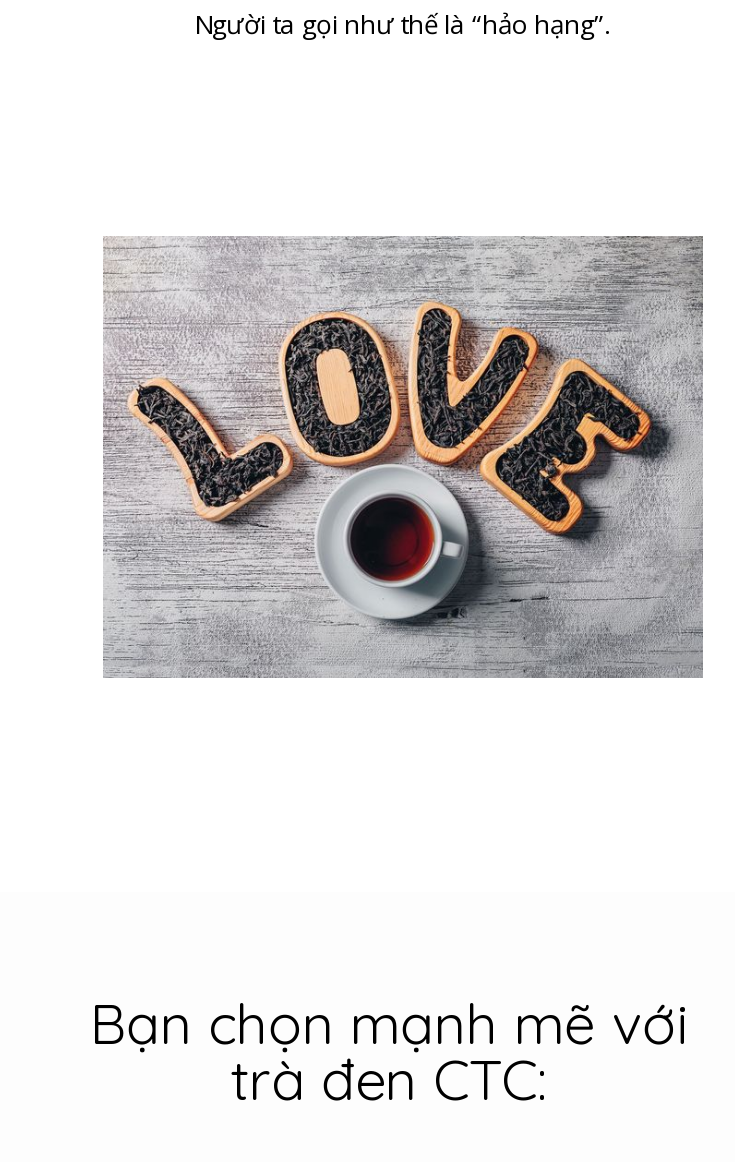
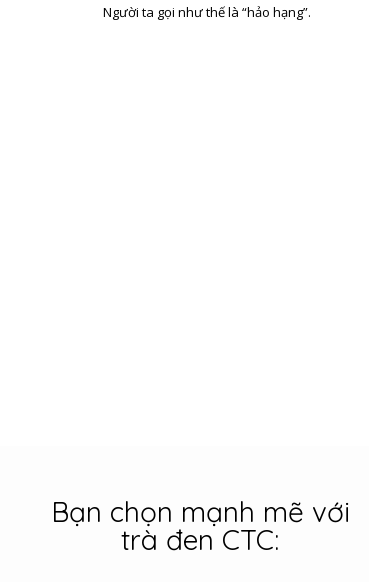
- [image]
